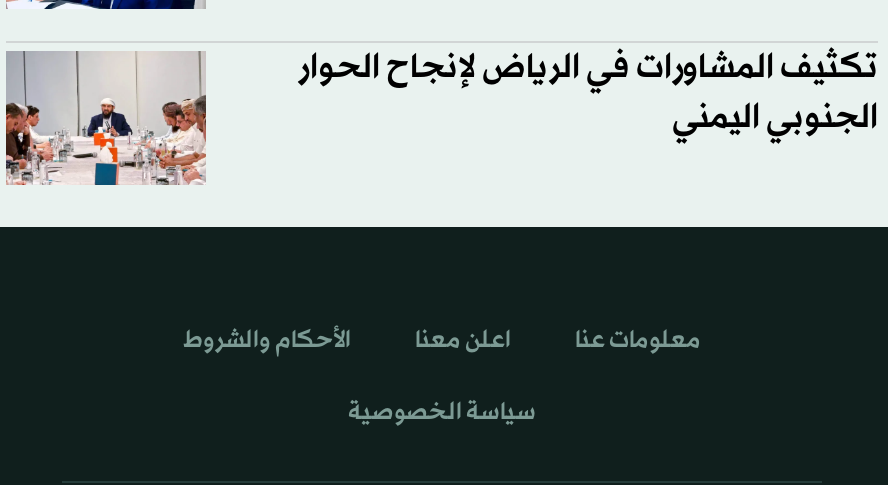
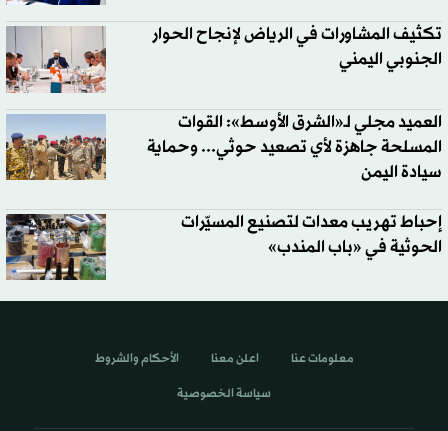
+ [image]
+ العميد مجلي لـ«الشرق الأوسط»: القوات
+ المسلحة جاهزة لأي تصعيد حوثي... وحماية
+ سيادة اليمن
+ إحباط تهريب معدات لتصنيع المسيّرات
+ الحوثية في «باب المندب»

+ [image]
